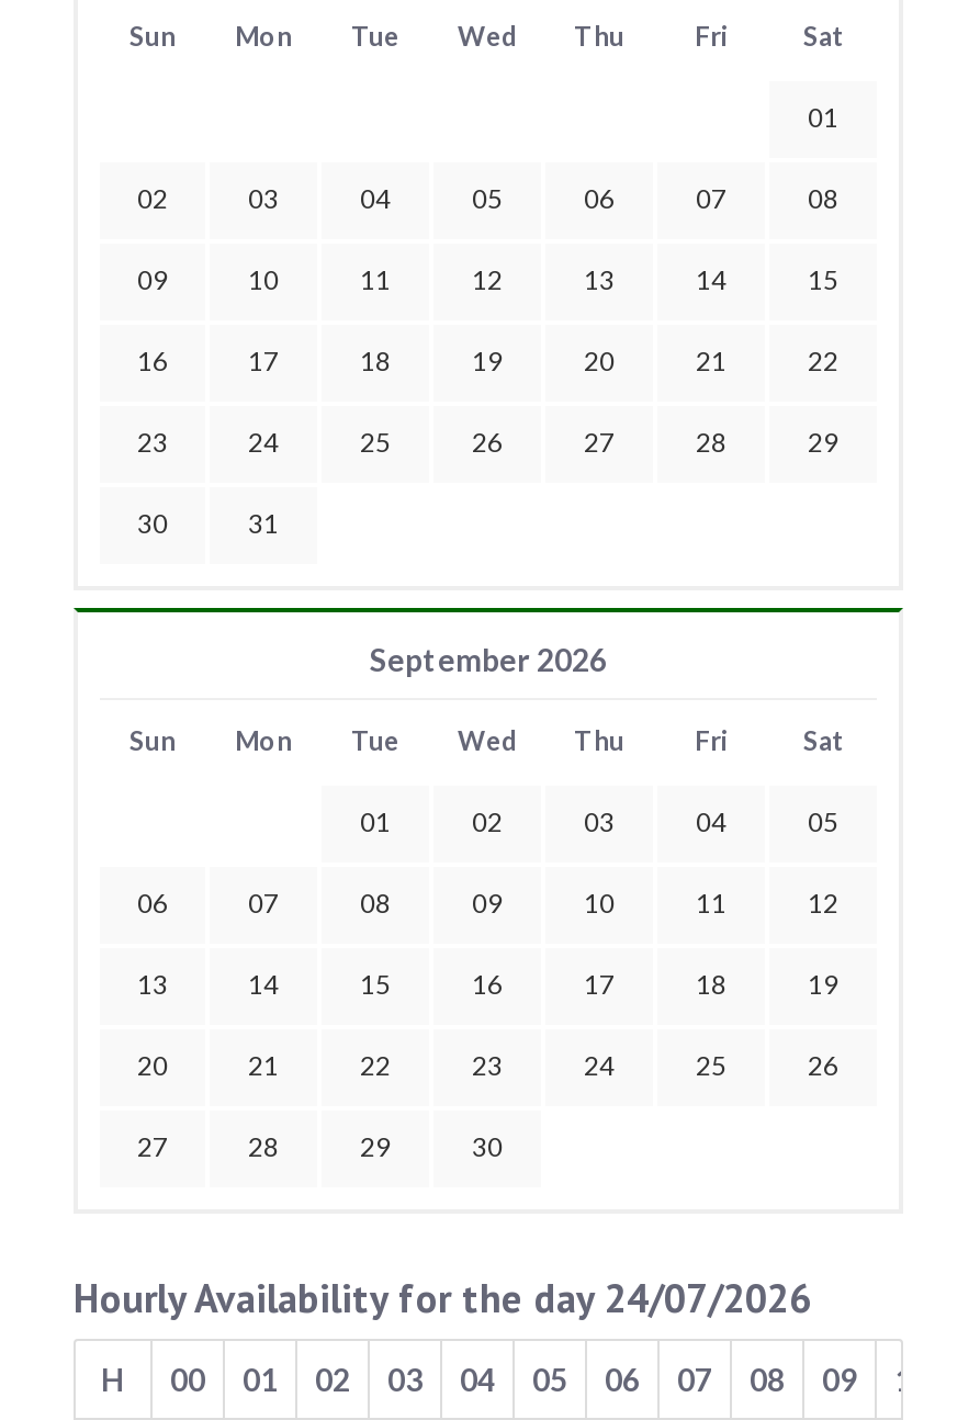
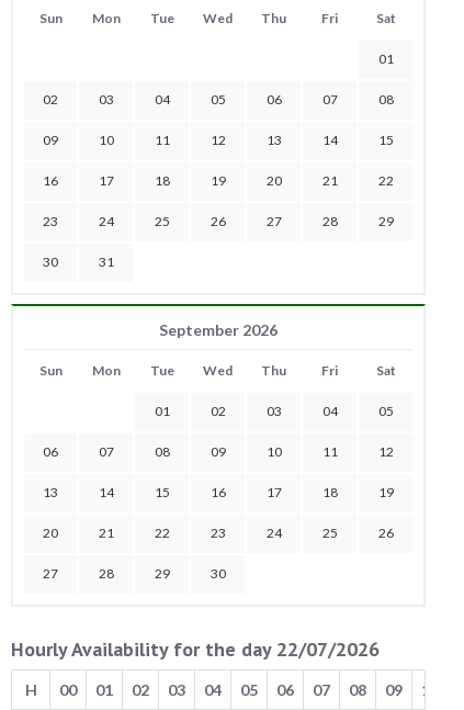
- Hourly Availability for the day 24/07/2026
+ Hourly Availability for the day 22/07/2026
